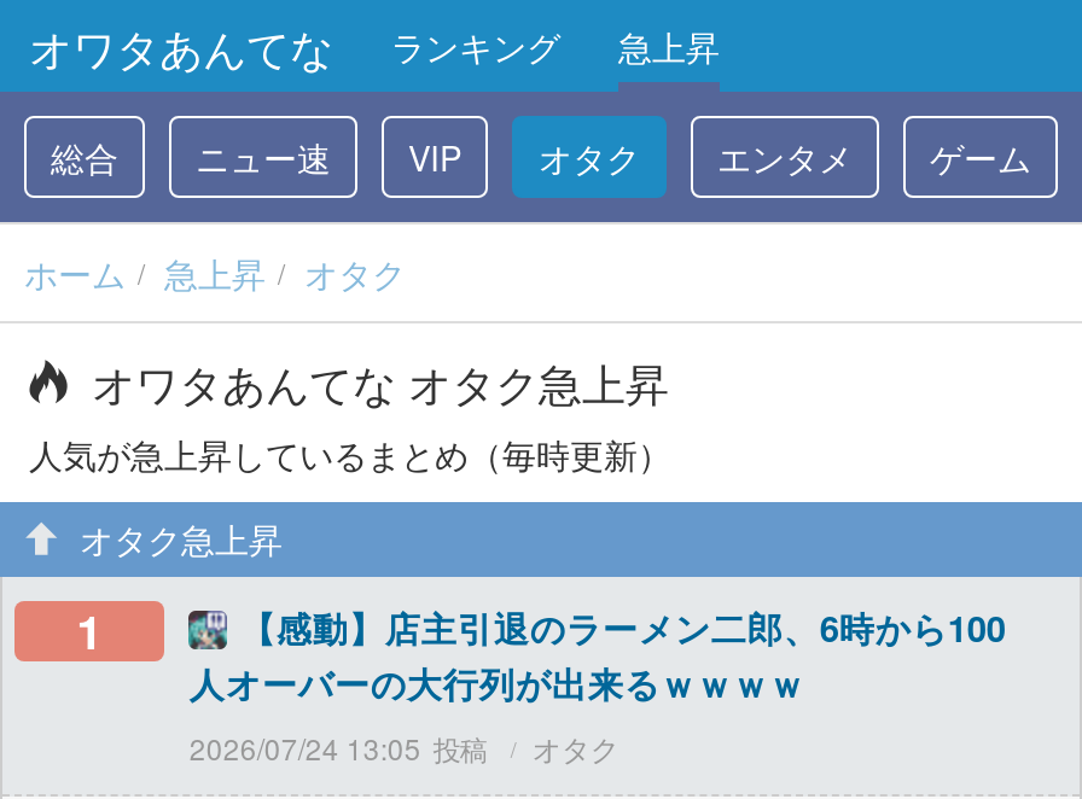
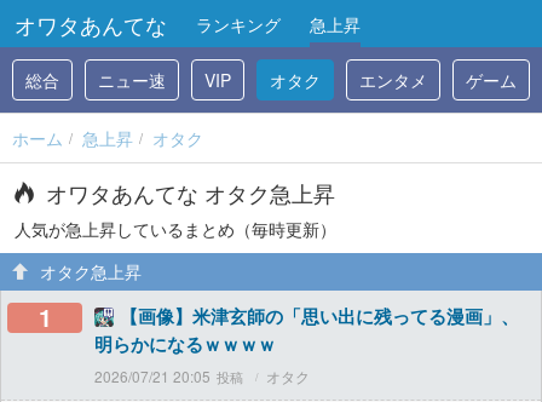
- 【感動】店主引退のラーメン二郎、6時から100
- 人オーバーの大行列が出来るｗｗｗｗ
- 2026/07/24 13:05
+ 【画像】米津玄師の「思い出に残ってる漫画」、
+ 明らかになるｗｗｗｗ
+ 2026/07/21 20:05
